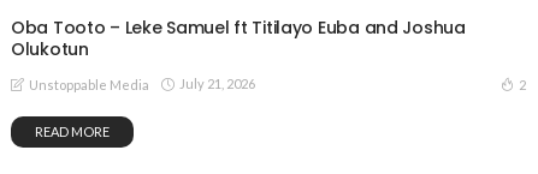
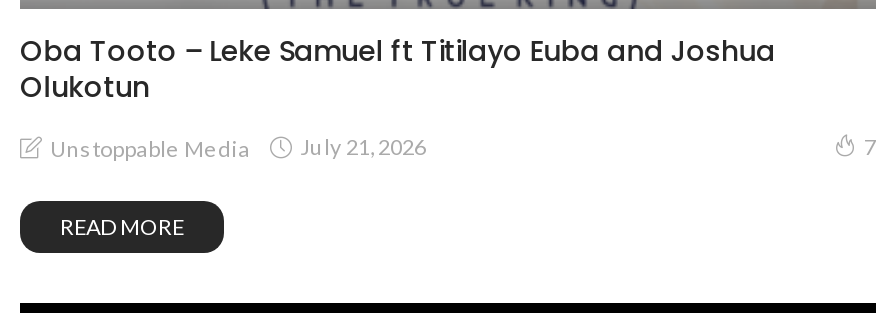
- 2
+ 7
